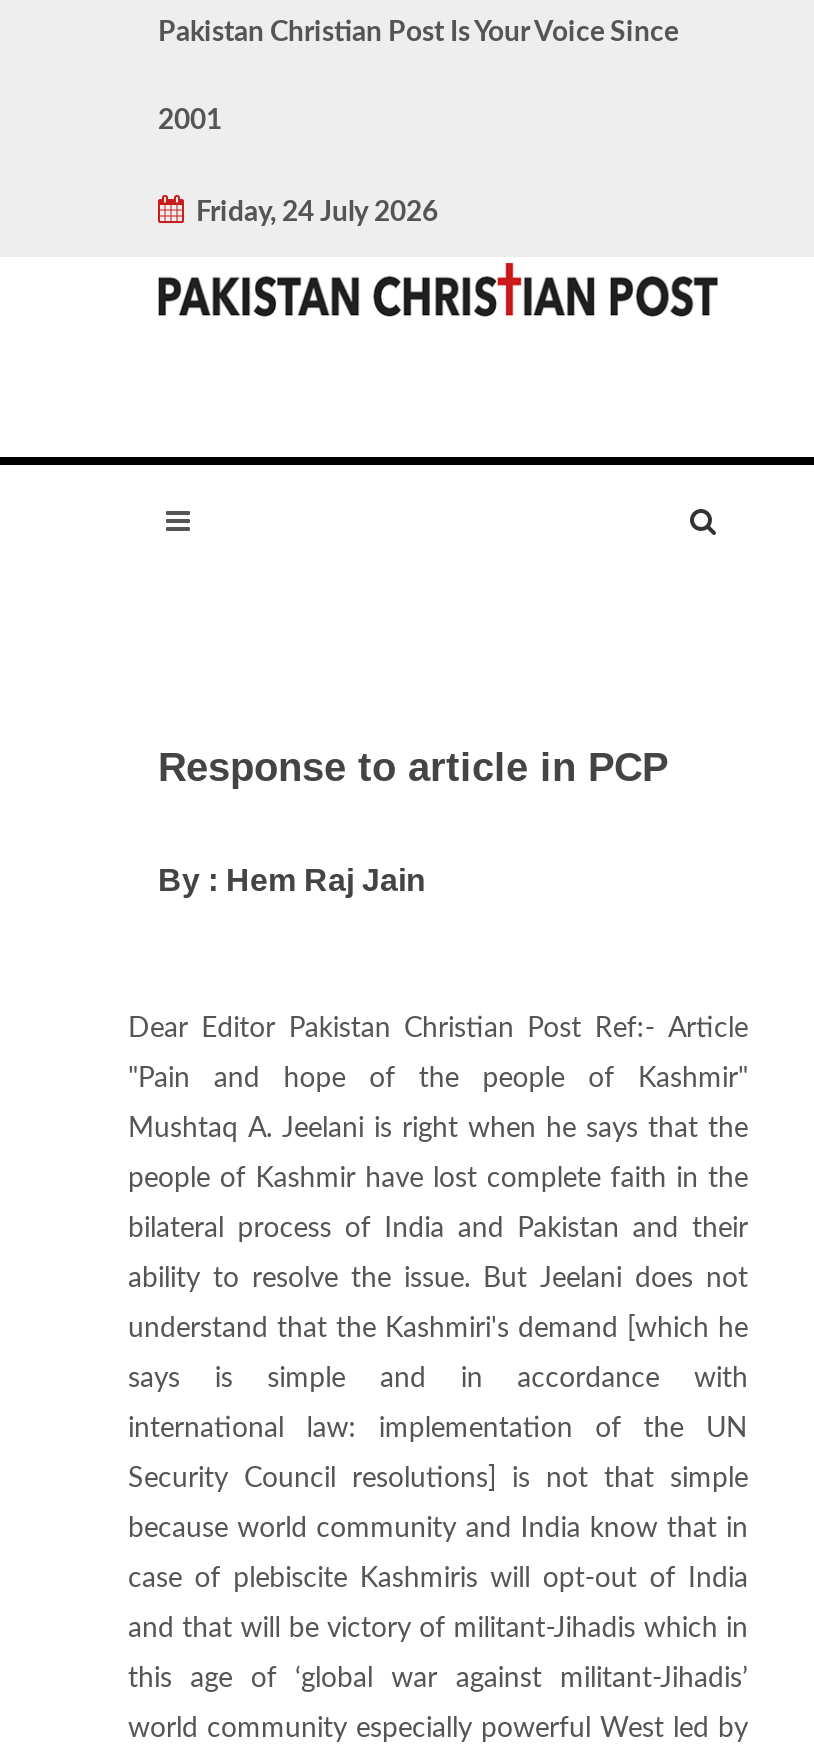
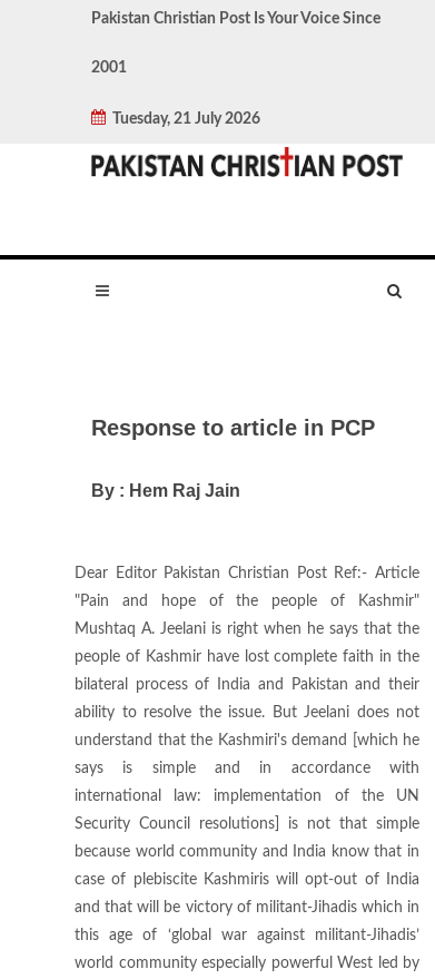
- Friday, 24 July 2026
+ Tuesday, 21 July 2026
